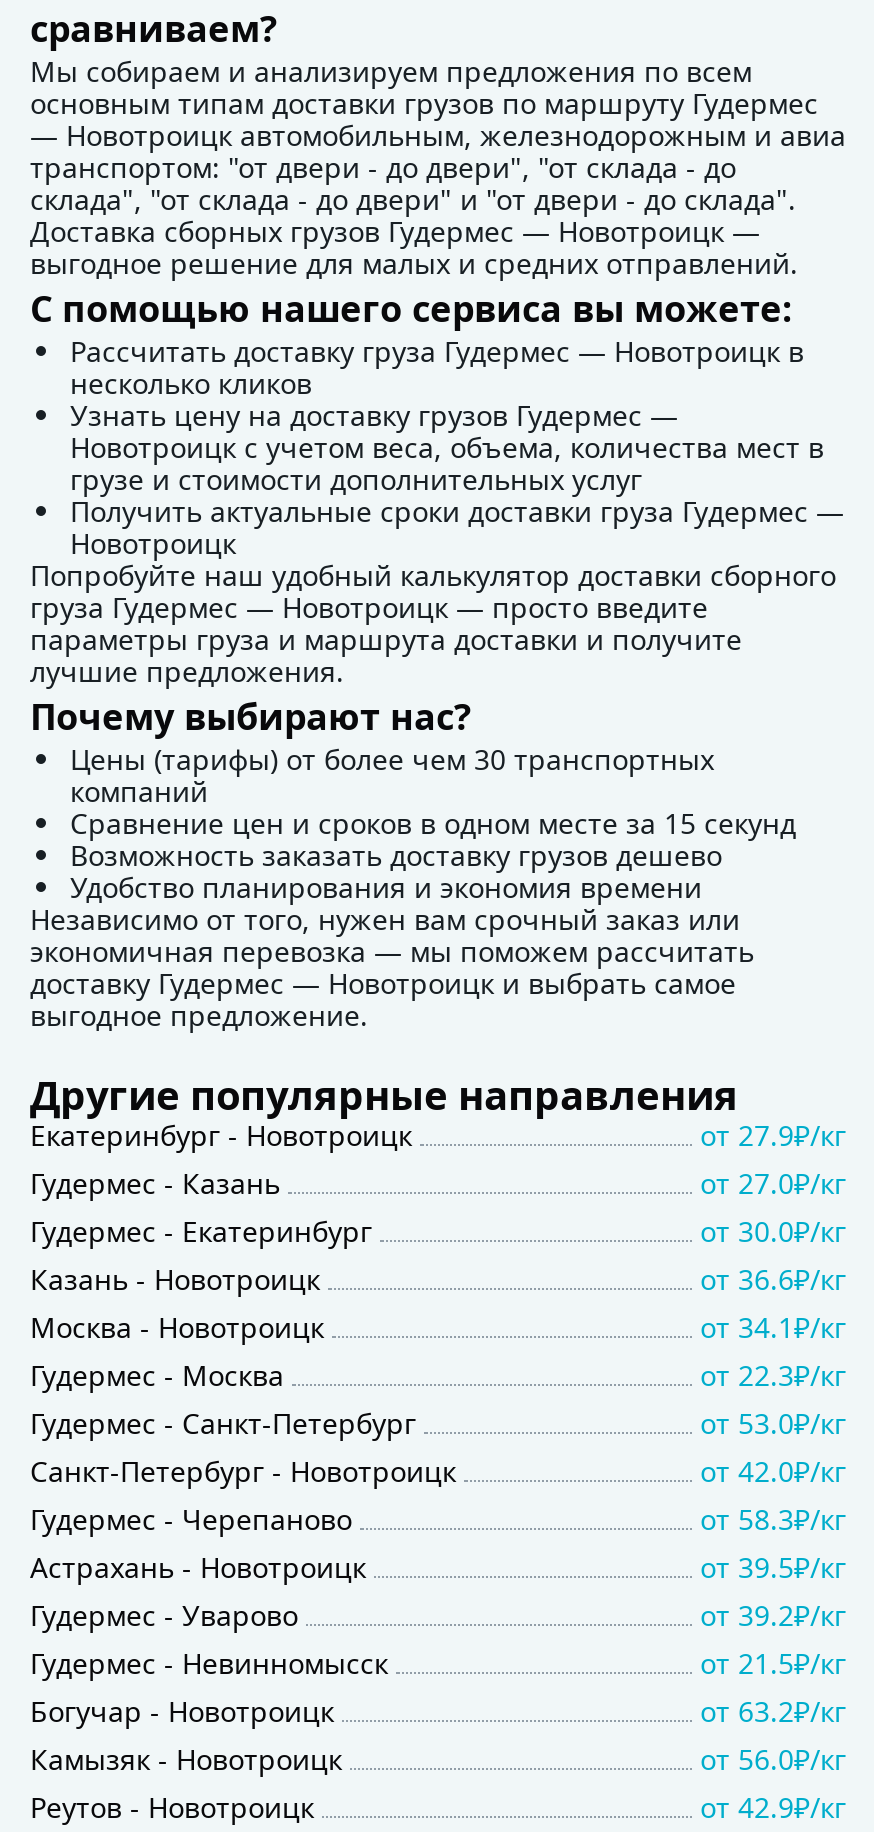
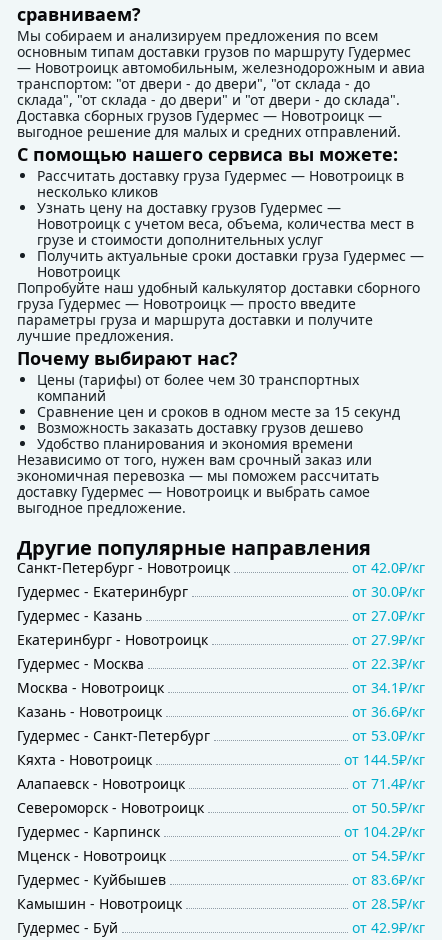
moved down: Гудермес - Екатеринбург | от 30.0₽/кг | Гудермес - Казань | ... | Гудермес - Санкт-Петербург | от 53.0₽/кг

moved up: Санкт-Петербург - Новотроицк | от 42.0₽/кг

- Гудермес - Черепаново
- от 58.3₽/кг
- Астрахань - Новотроицк
- от 39.5₽/кг
- Гудермес - Уварово
- от 39.2₽/кг
- Гудермес - Невинномысск
- от 21.5₽/кг
- Богучар - Новотроицк
- от 63.2₽/кг
- Камызяк - Новотроицк
- от 56.0₽/кг
- Реутов - Новотроицк
+ Кяхта - Новотроицк
+ от 144.5₽/кг
+ Алапаевск - Новотроицк
+ от 71.4₽/кг
+ Североморск - Новотроицк
+ от 50.5₽/кг
+ Гудермес - Карпинск
+ от 104.2₽/кг
+ Мценск - Новотроицк
+ от 54.5₽/кг
+ Гудермес - Куйбышев
+ от 83.6₽/кг
+ Камышин - Новотроицк
+ от 28.5₽/кг
+ Гудермес - Буй
